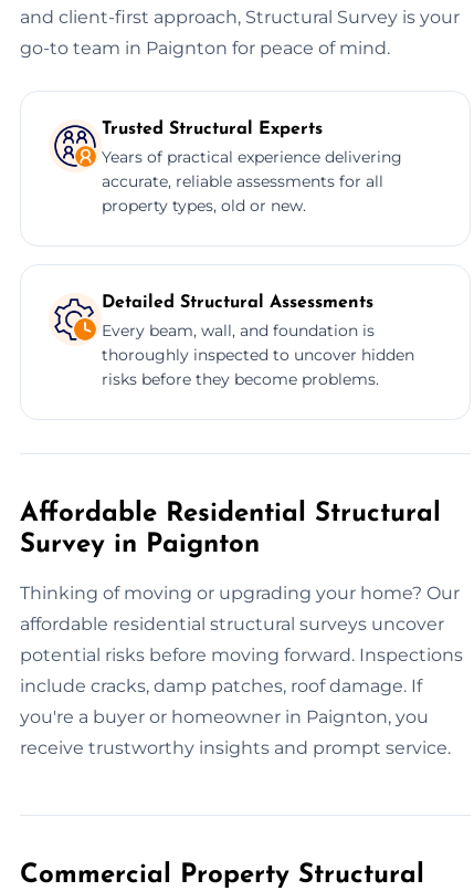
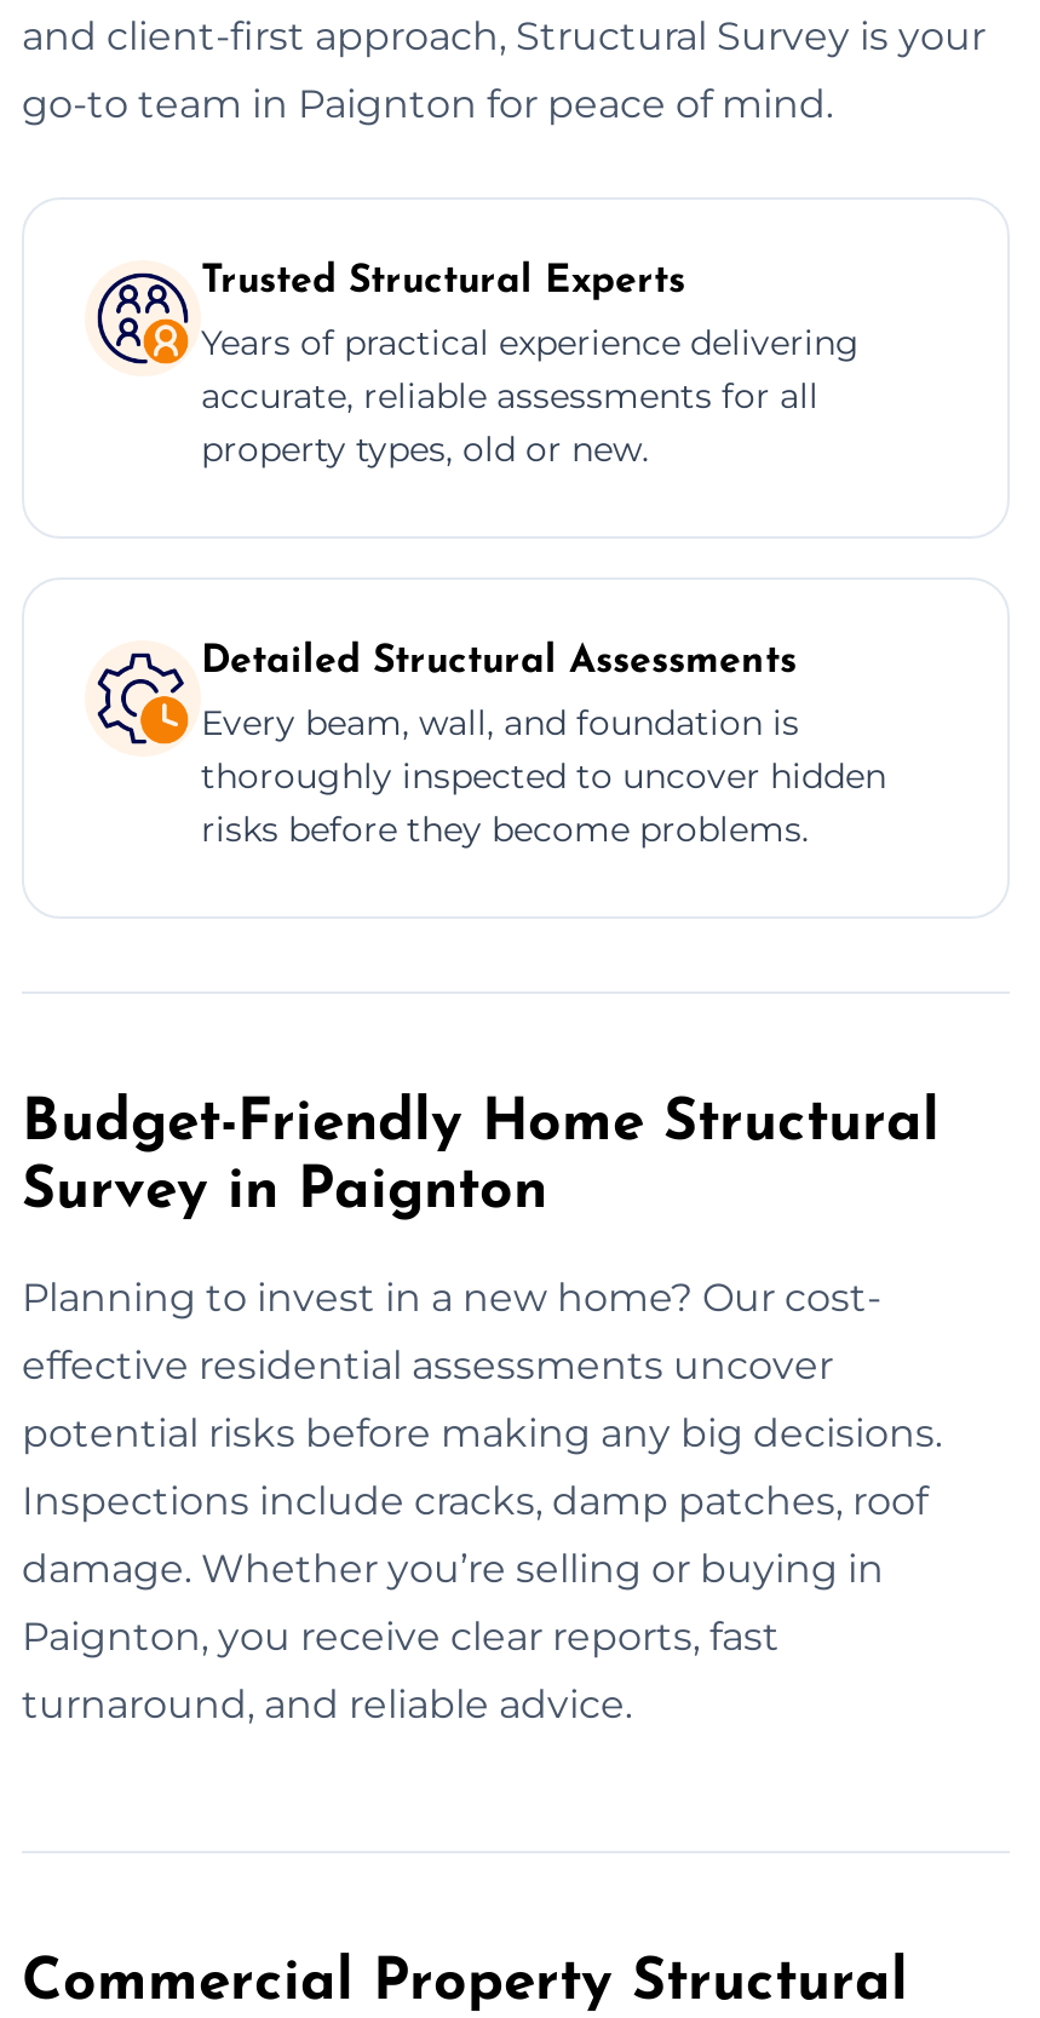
- Affordable Residential Structural
+ Budget-Friendly Home Structural

- Thinking of moving or upgrading your home? Our
- affordable residential structural surveys uncover
- potential risks before moving forward. Inspections
- include cracks, damp patches, roof damage. If
- you're a buyer or homeowner in Paignton, you
- receive trustworthy insights and prompt service.
+ Planning to invest in a new home? Our cost-
+ effective residential assessments uncover
+ potential risks before making any big decisions.
+ Inspections include cracks, damp patches, roof
+ damage. Whether you’re selling or buying in
+ Paignton, you receive clear reports, fast
+ turnaround, and reliable advice.
